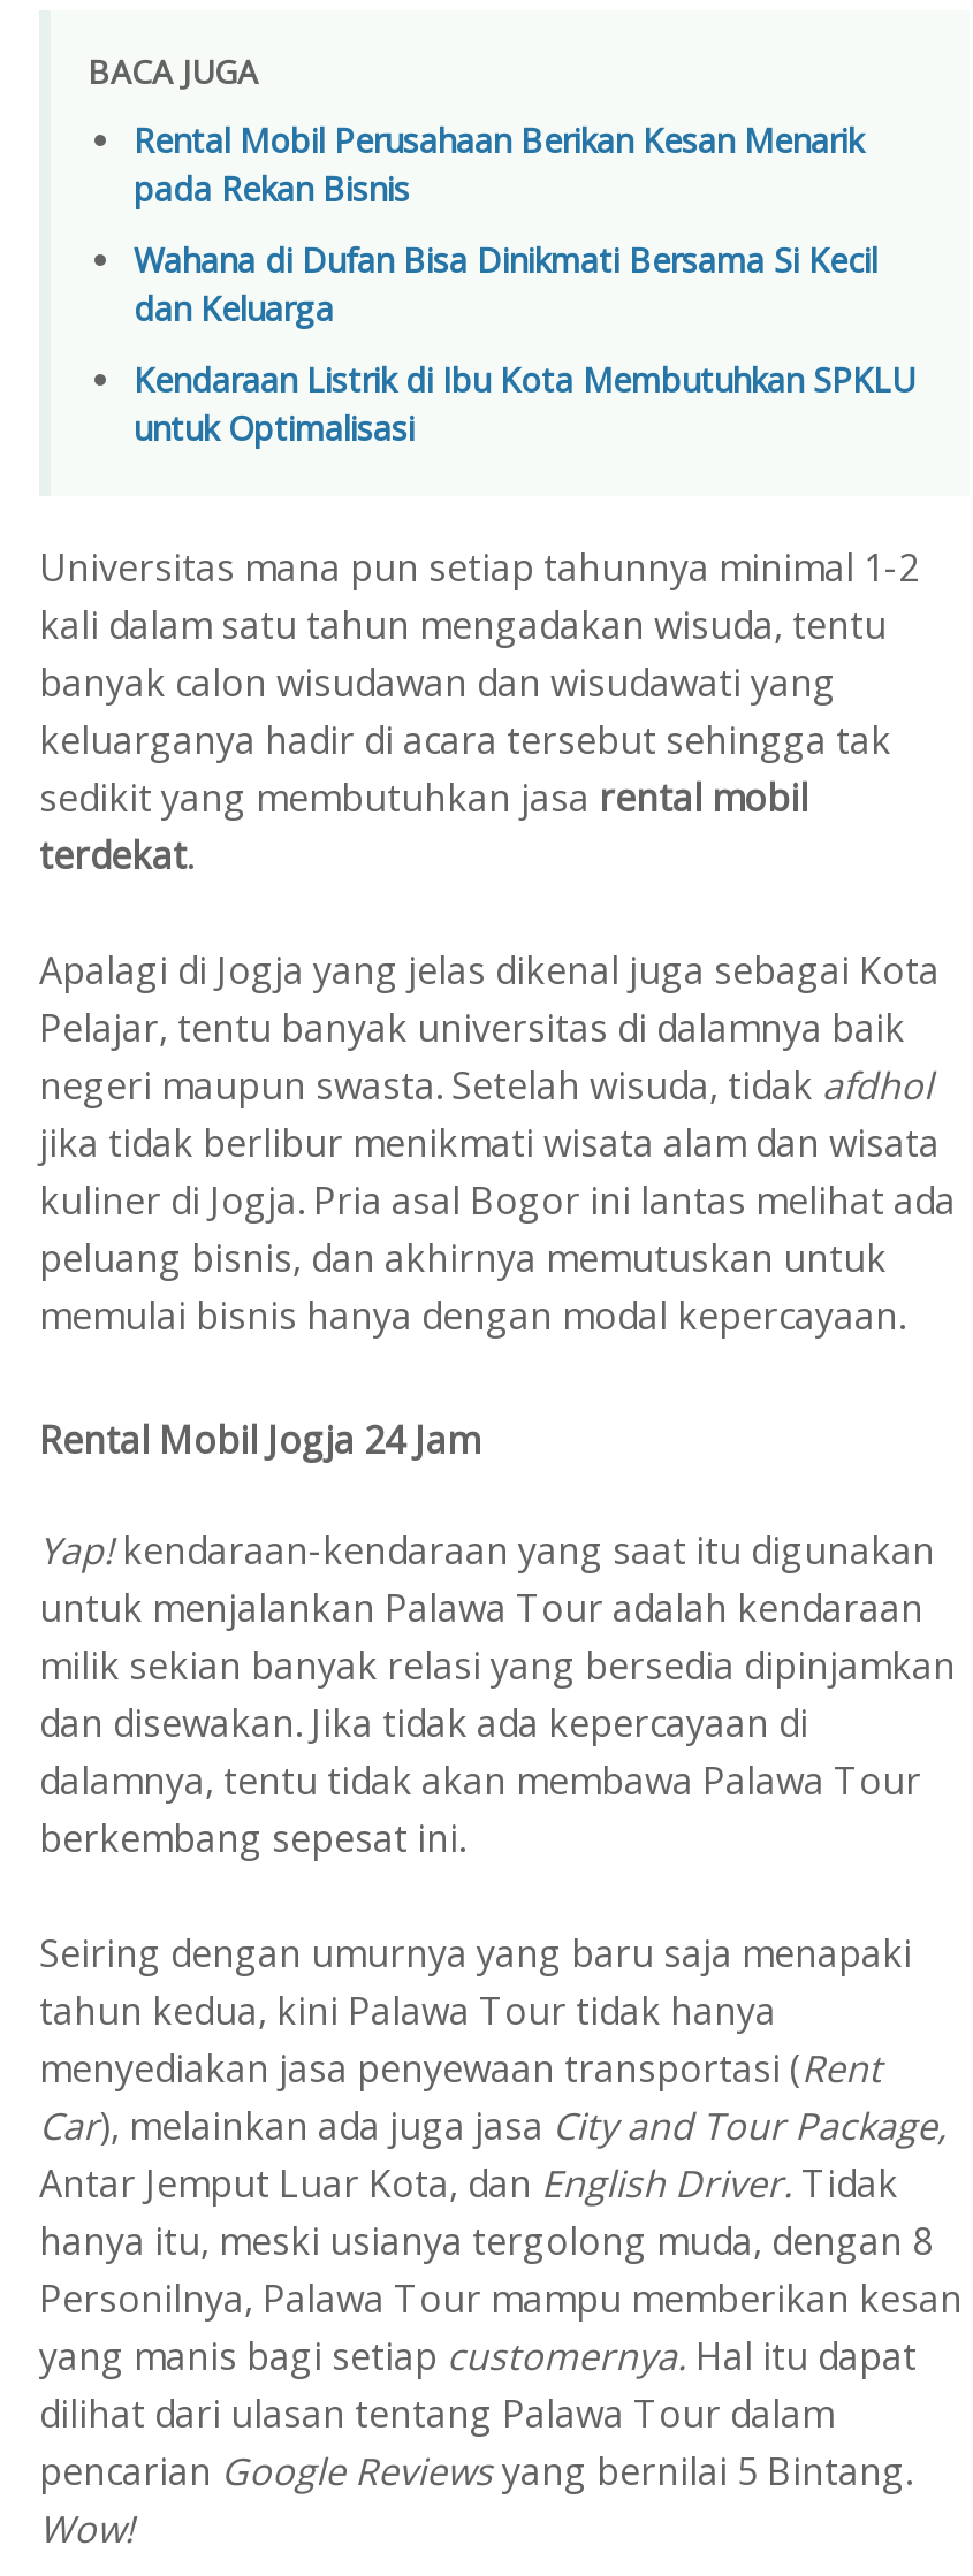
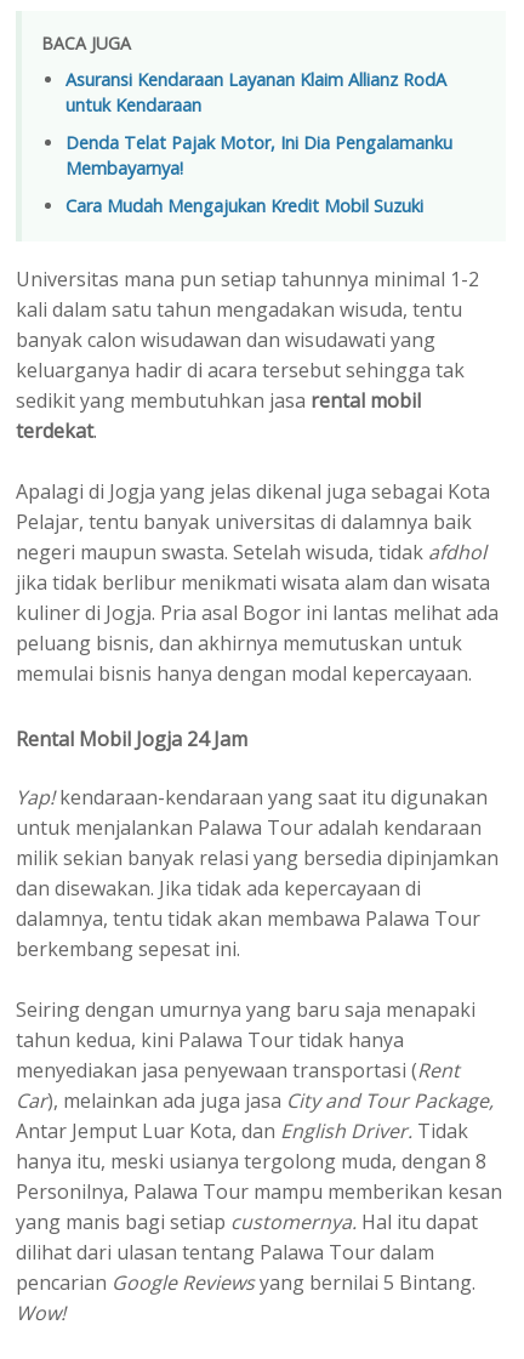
- Rental Mobil Perusahaan Berikan Kesan Menarik
- pada Rekan Bisnis
+ Asuransi Kendaraan Layanan Klaim Allianz RodA
+ untuk Kendaraan

- Wahana di Dufan Bisa Dinikmati Bersama Si Kecil
- dan Keluarga
+ Denda Telat Pajak Motor, Ini Dia Pengalamanku
+ Membayarnya!

- Kendaraan Listrik di Ibu Kota Membutuhkan SPKLU
- untuk Optimalisasi
+ Cara Mudah Mengajukan Kredit Mobil Suzuki
